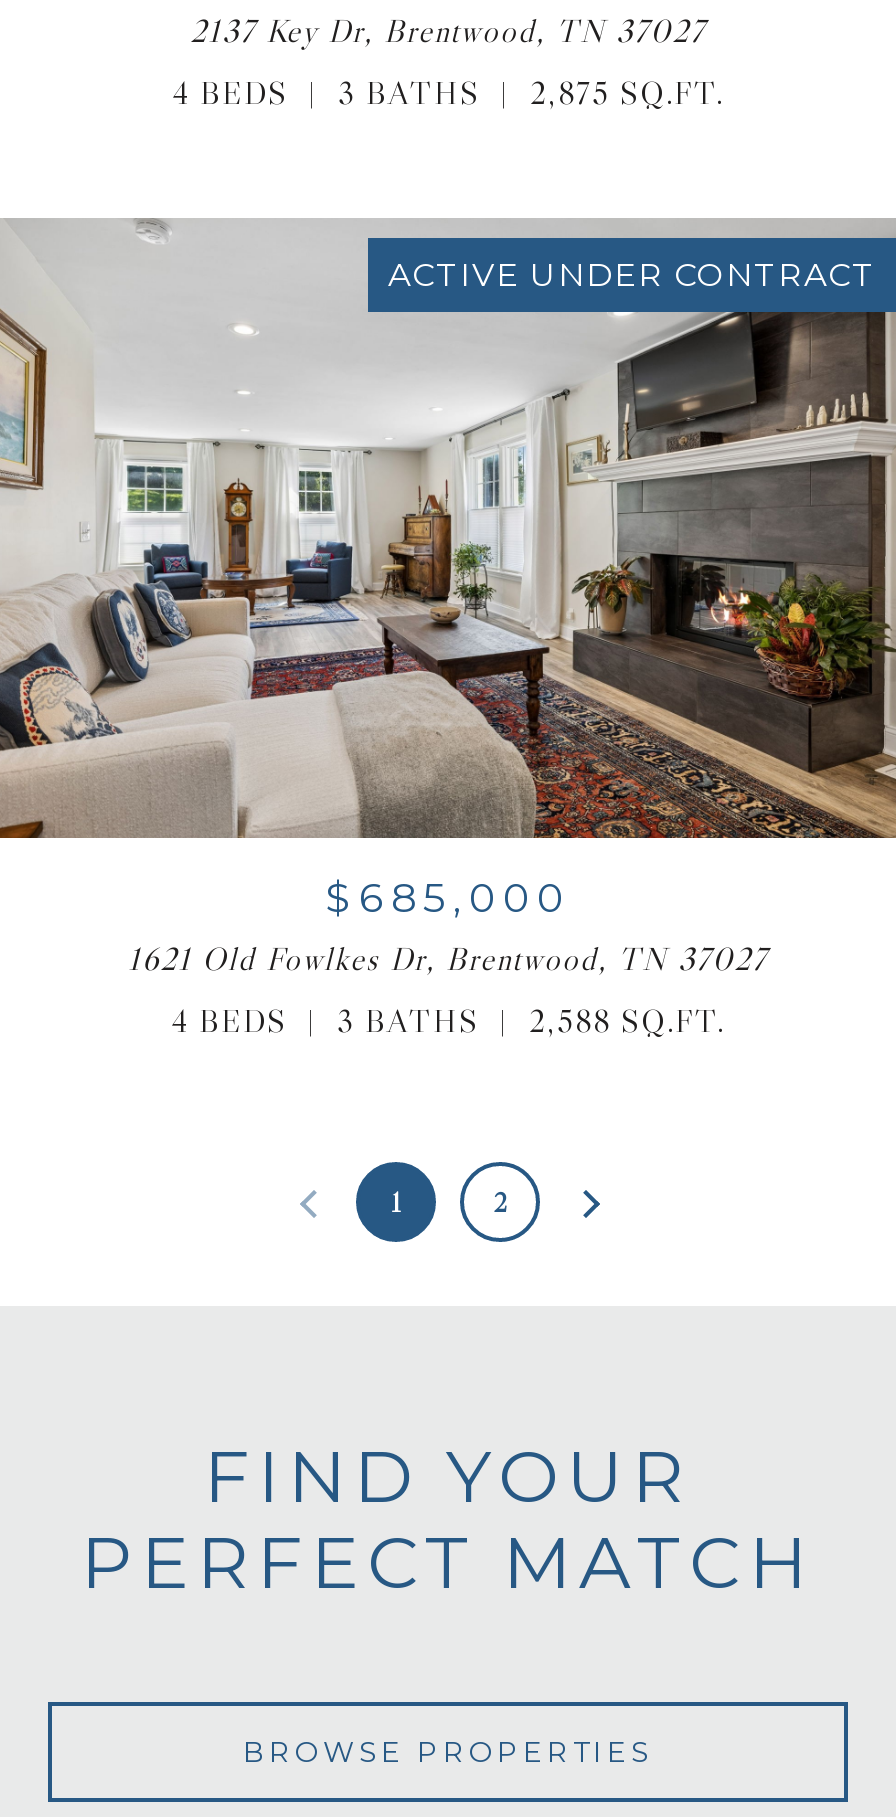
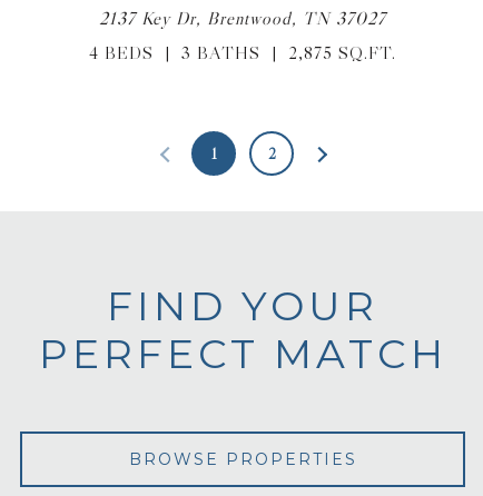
- [image]
- ACTIVE UNDER CONTRACT

- $685,000
- 1621 Old Fowlkes Dr, Brentwood, TN 37027
- 4 BEDS
- 3 BATHS
- 2,588 SQ.FT.
